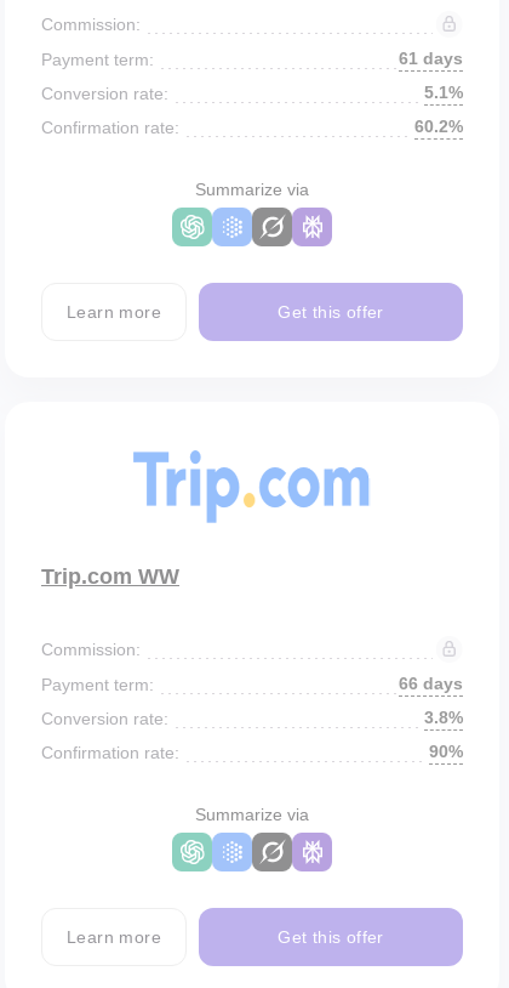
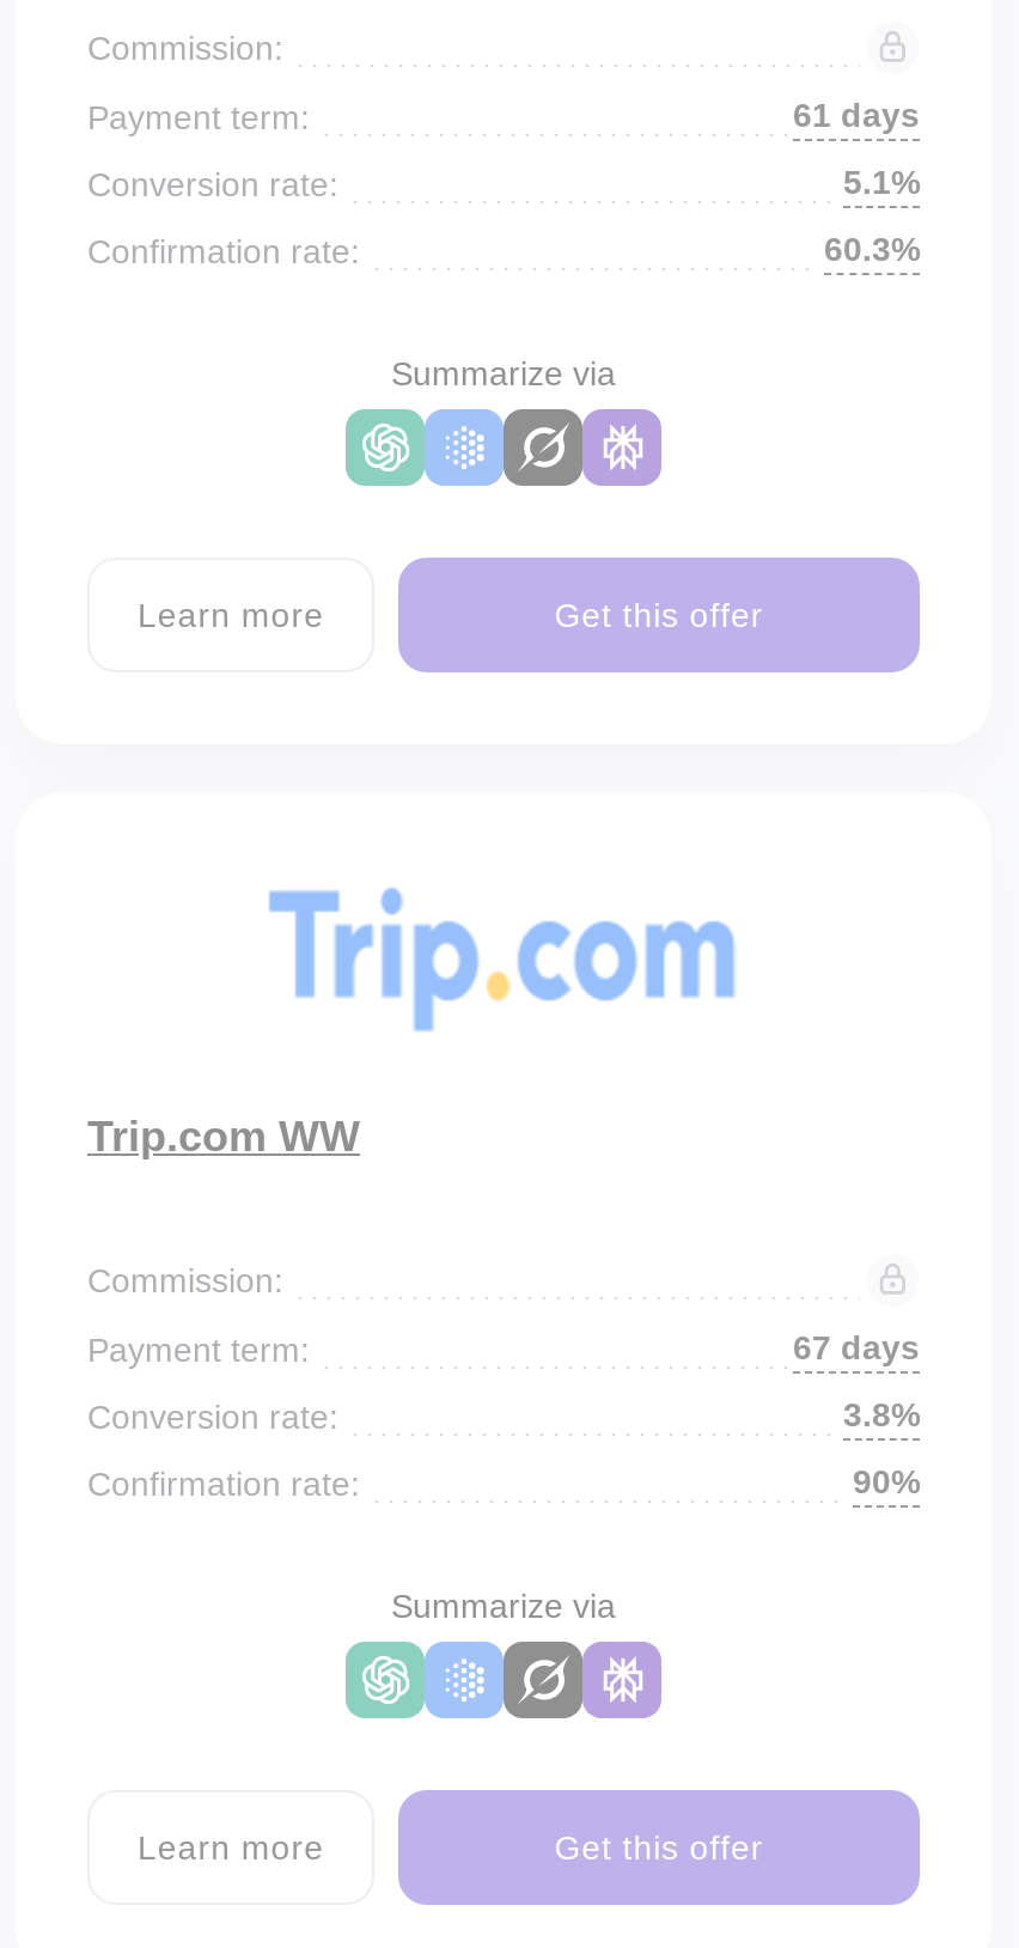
- 60.2%
+ 60.3%

- 66 days
+ 67 days
